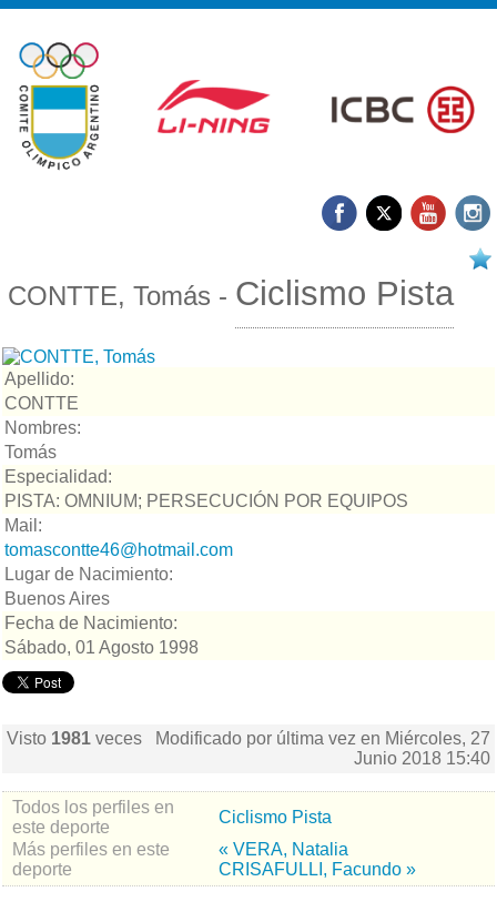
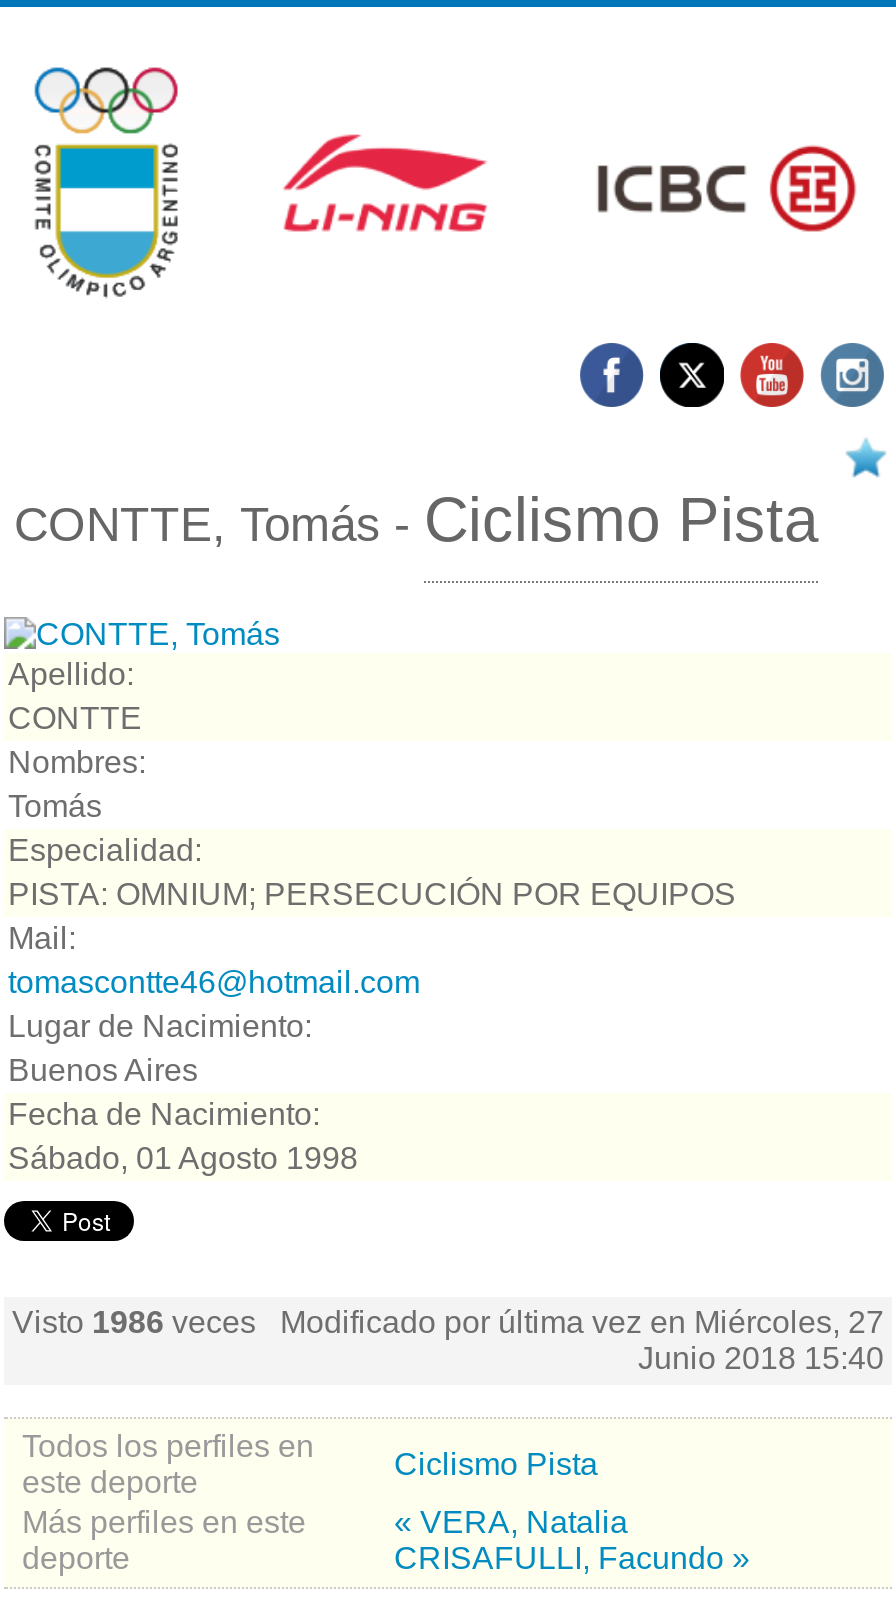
- Visto 1981 veces Modificado por última vez en Miércoles, 27
+ Visto 1986 veces Modificado por última vez en Miércoles, 27
